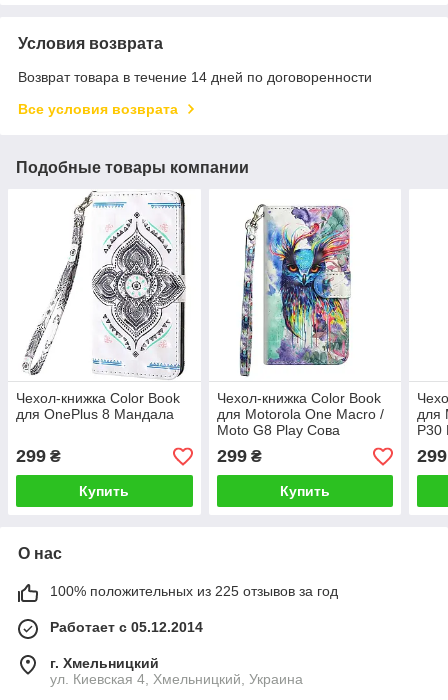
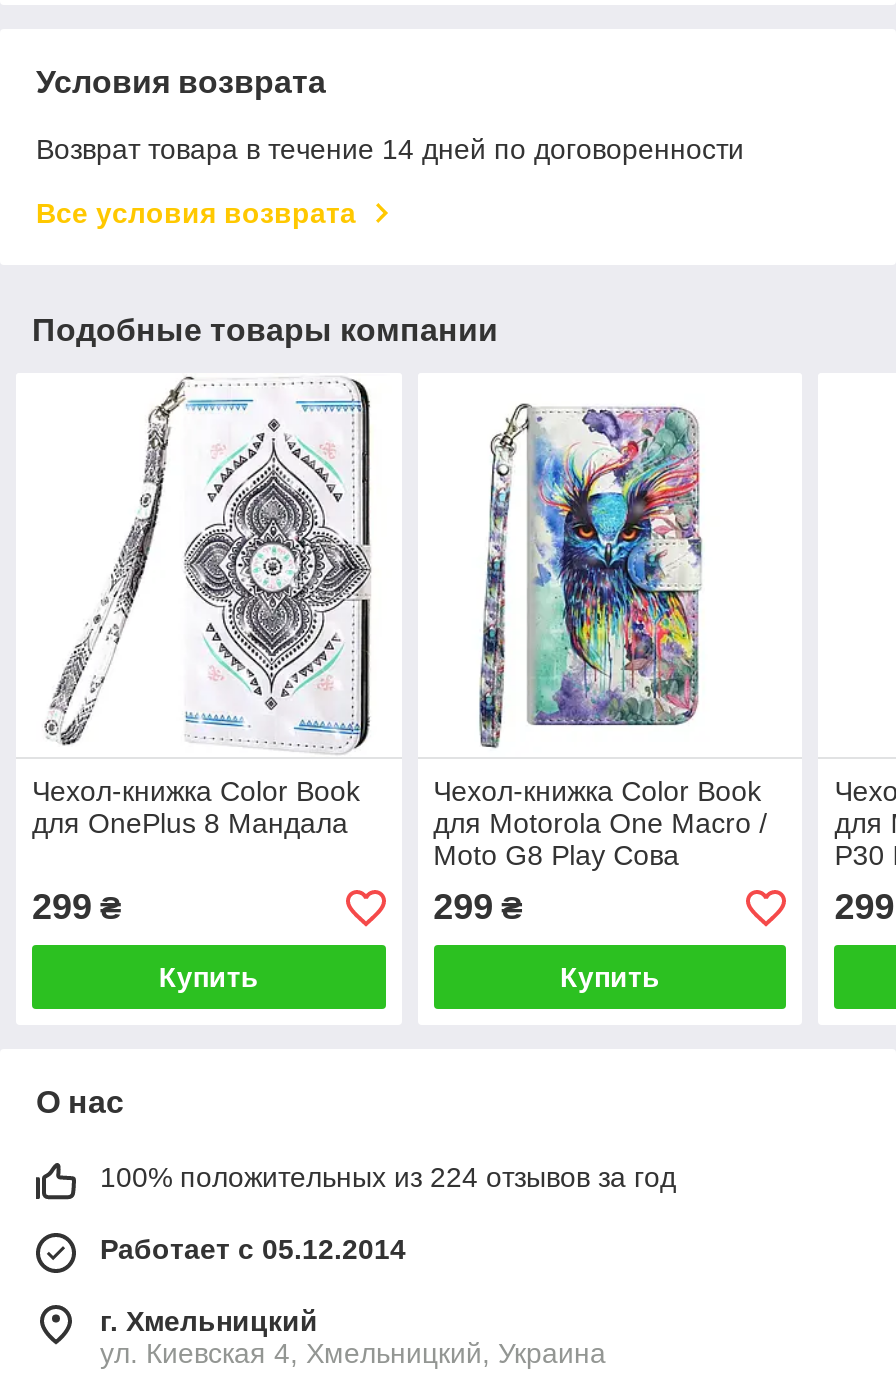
- 100% положительных из 225 отзывов за год
+ 100% положительных из 224 отзывов за год
